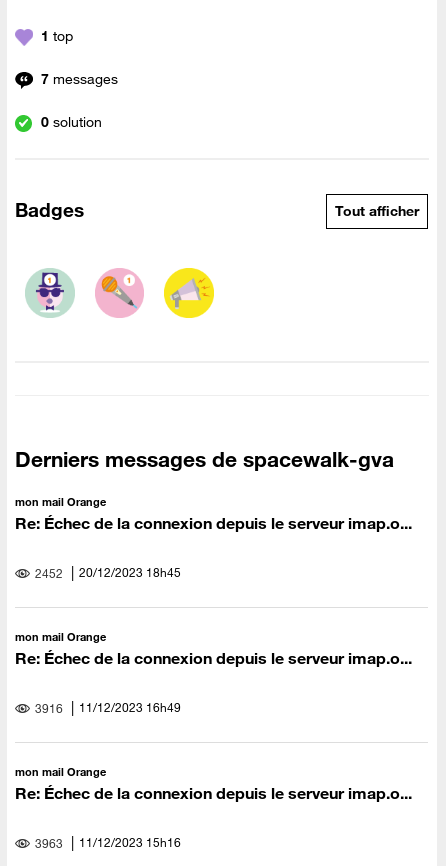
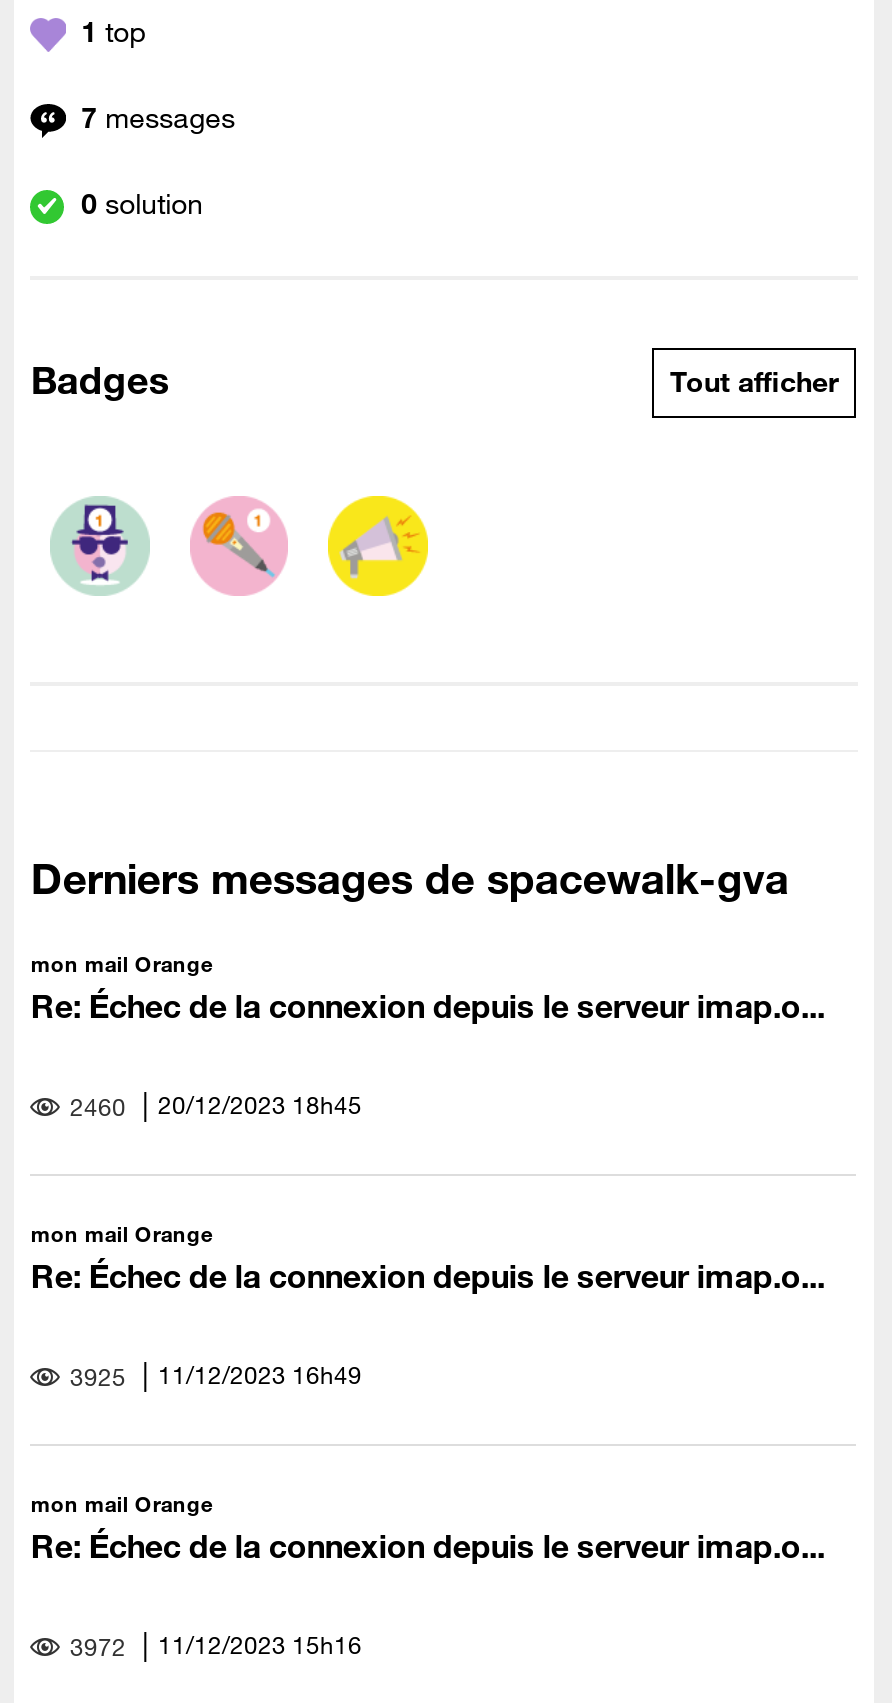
- 2452 20/12/2023 18h45
+ 2460 20/12/2023 18h45

- 3916 11/12/2023 16h49
+ 3925 11/12/2023 16h49

- 3963 11/12/2023 15h16
+ 3972 11/12/2023 15h16
